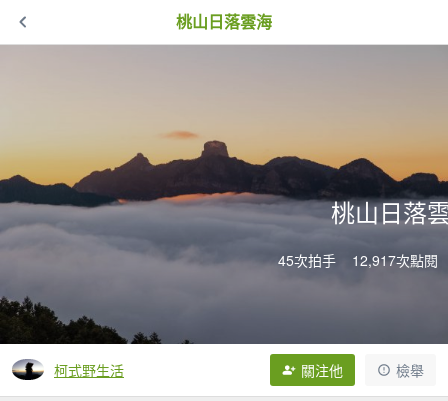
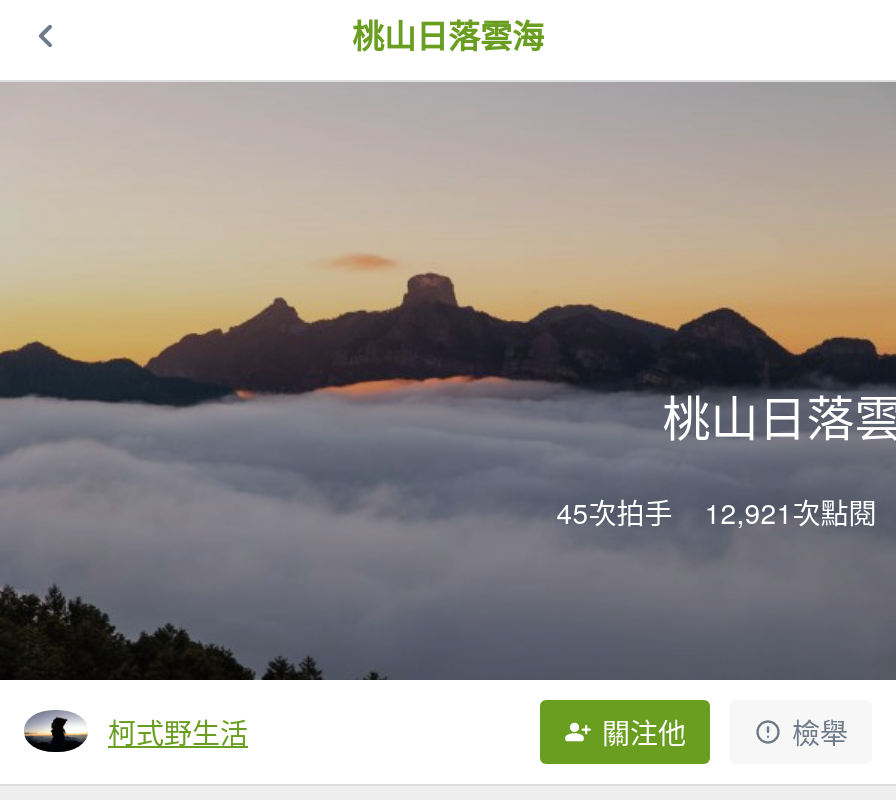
- 45次拍手 12,917次點閱
+ 45次拍手 12,921次點閱
